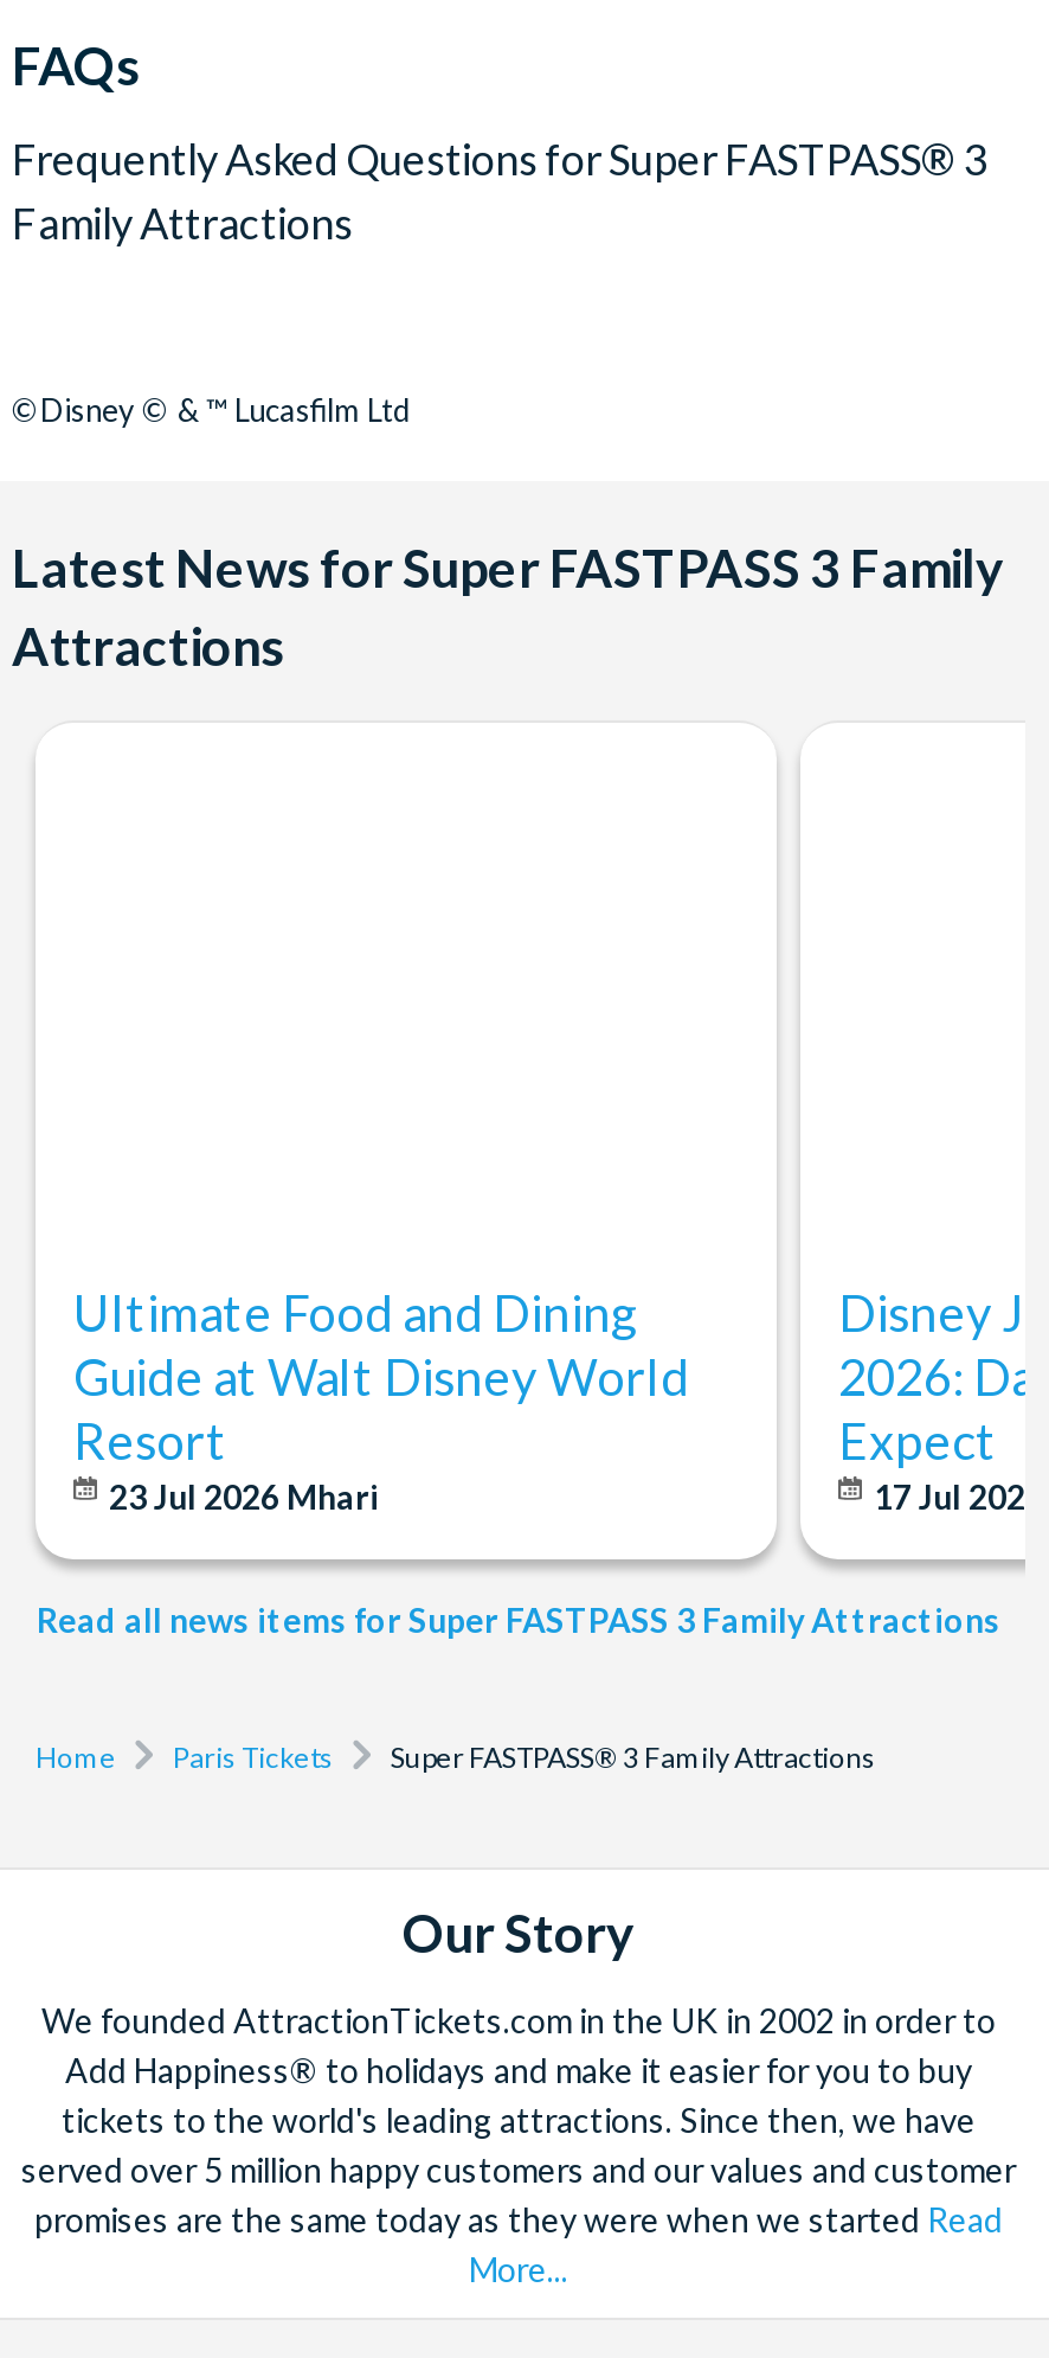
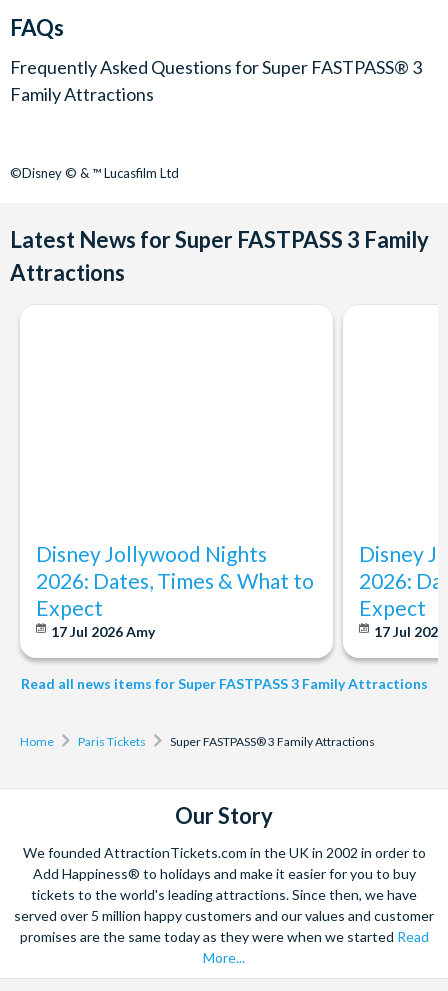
- Ultimate Food and Dining
- Guide at Walt Disney World
- Resort
- 23 Jul 2026 Mhari
+ Disney Jollywood Nights
+ 2026: Dates, Times & What to
+ Expect
+ 17 Jul 2026 Amy
